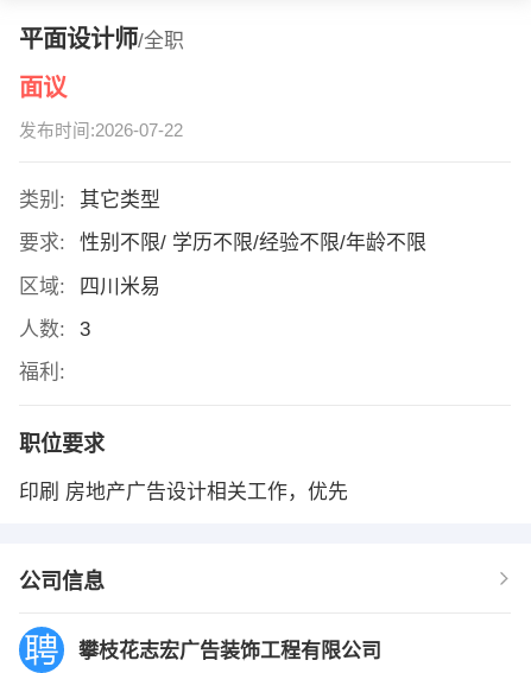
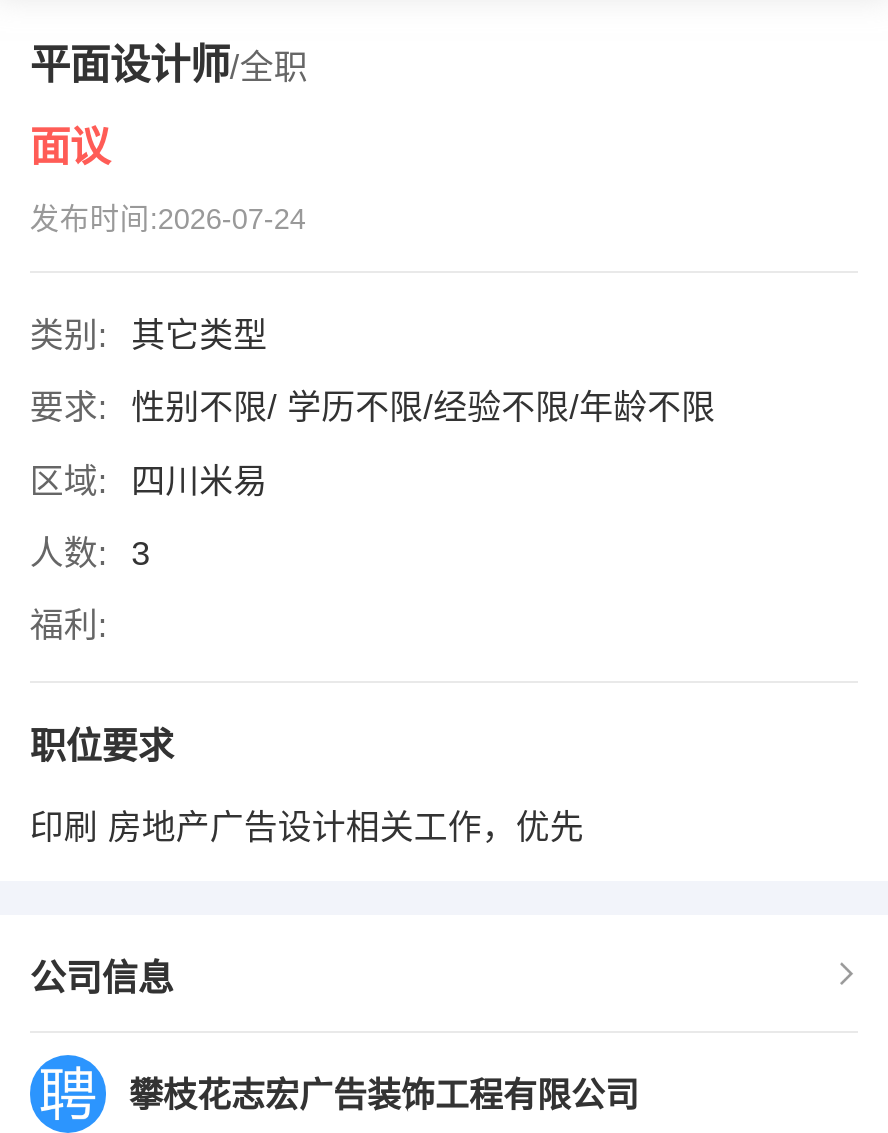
- 发布时间:2026-07-22
+ 发布时间:2026-07-24
